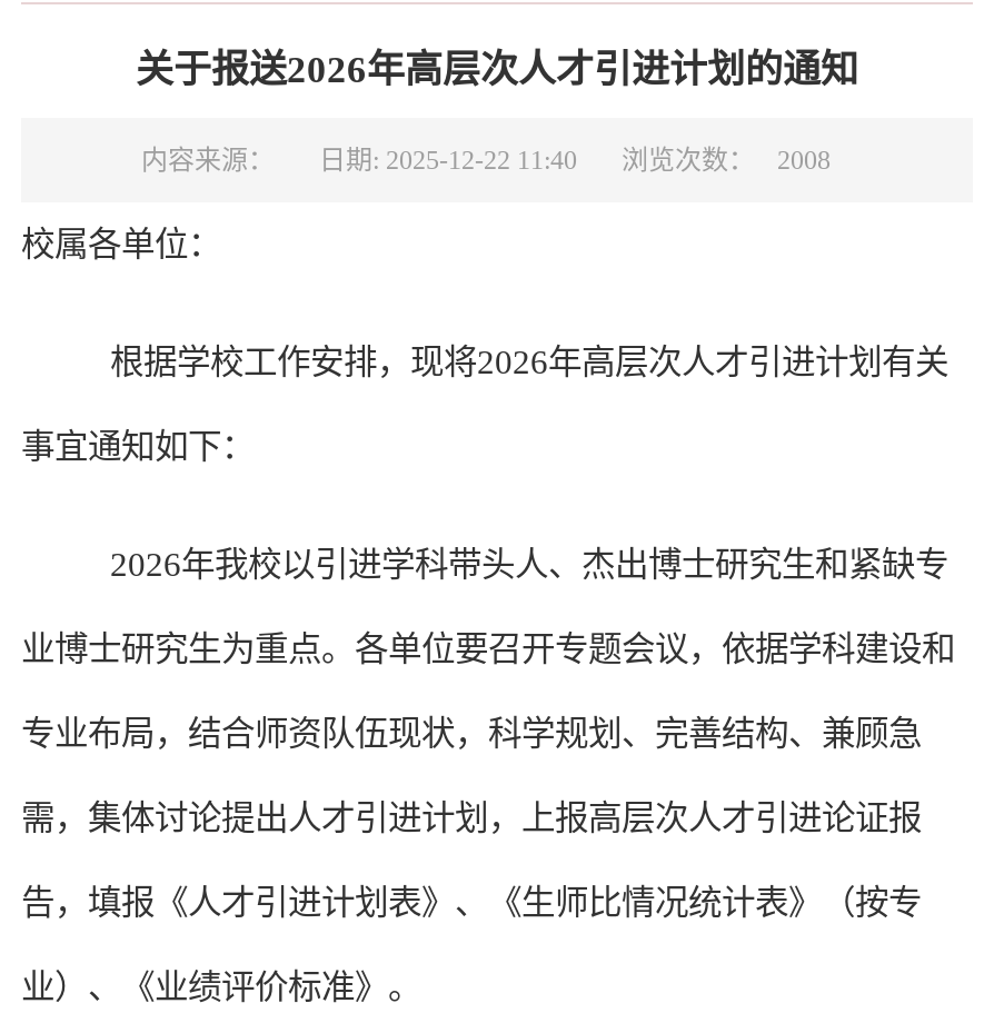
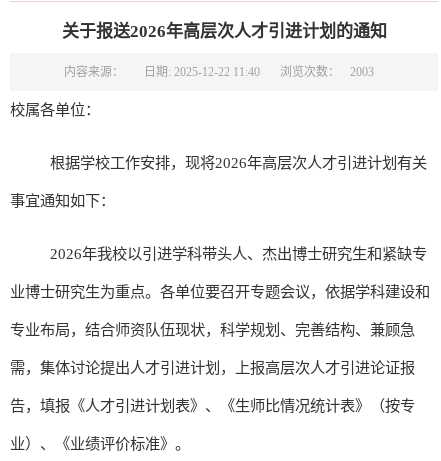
- 内容来源： 日期: 2025-12-22 11:40 浏览次数： 2008
+ 内容来源： 日期: 2025-12-22 11:40 浏览次数： 2003
